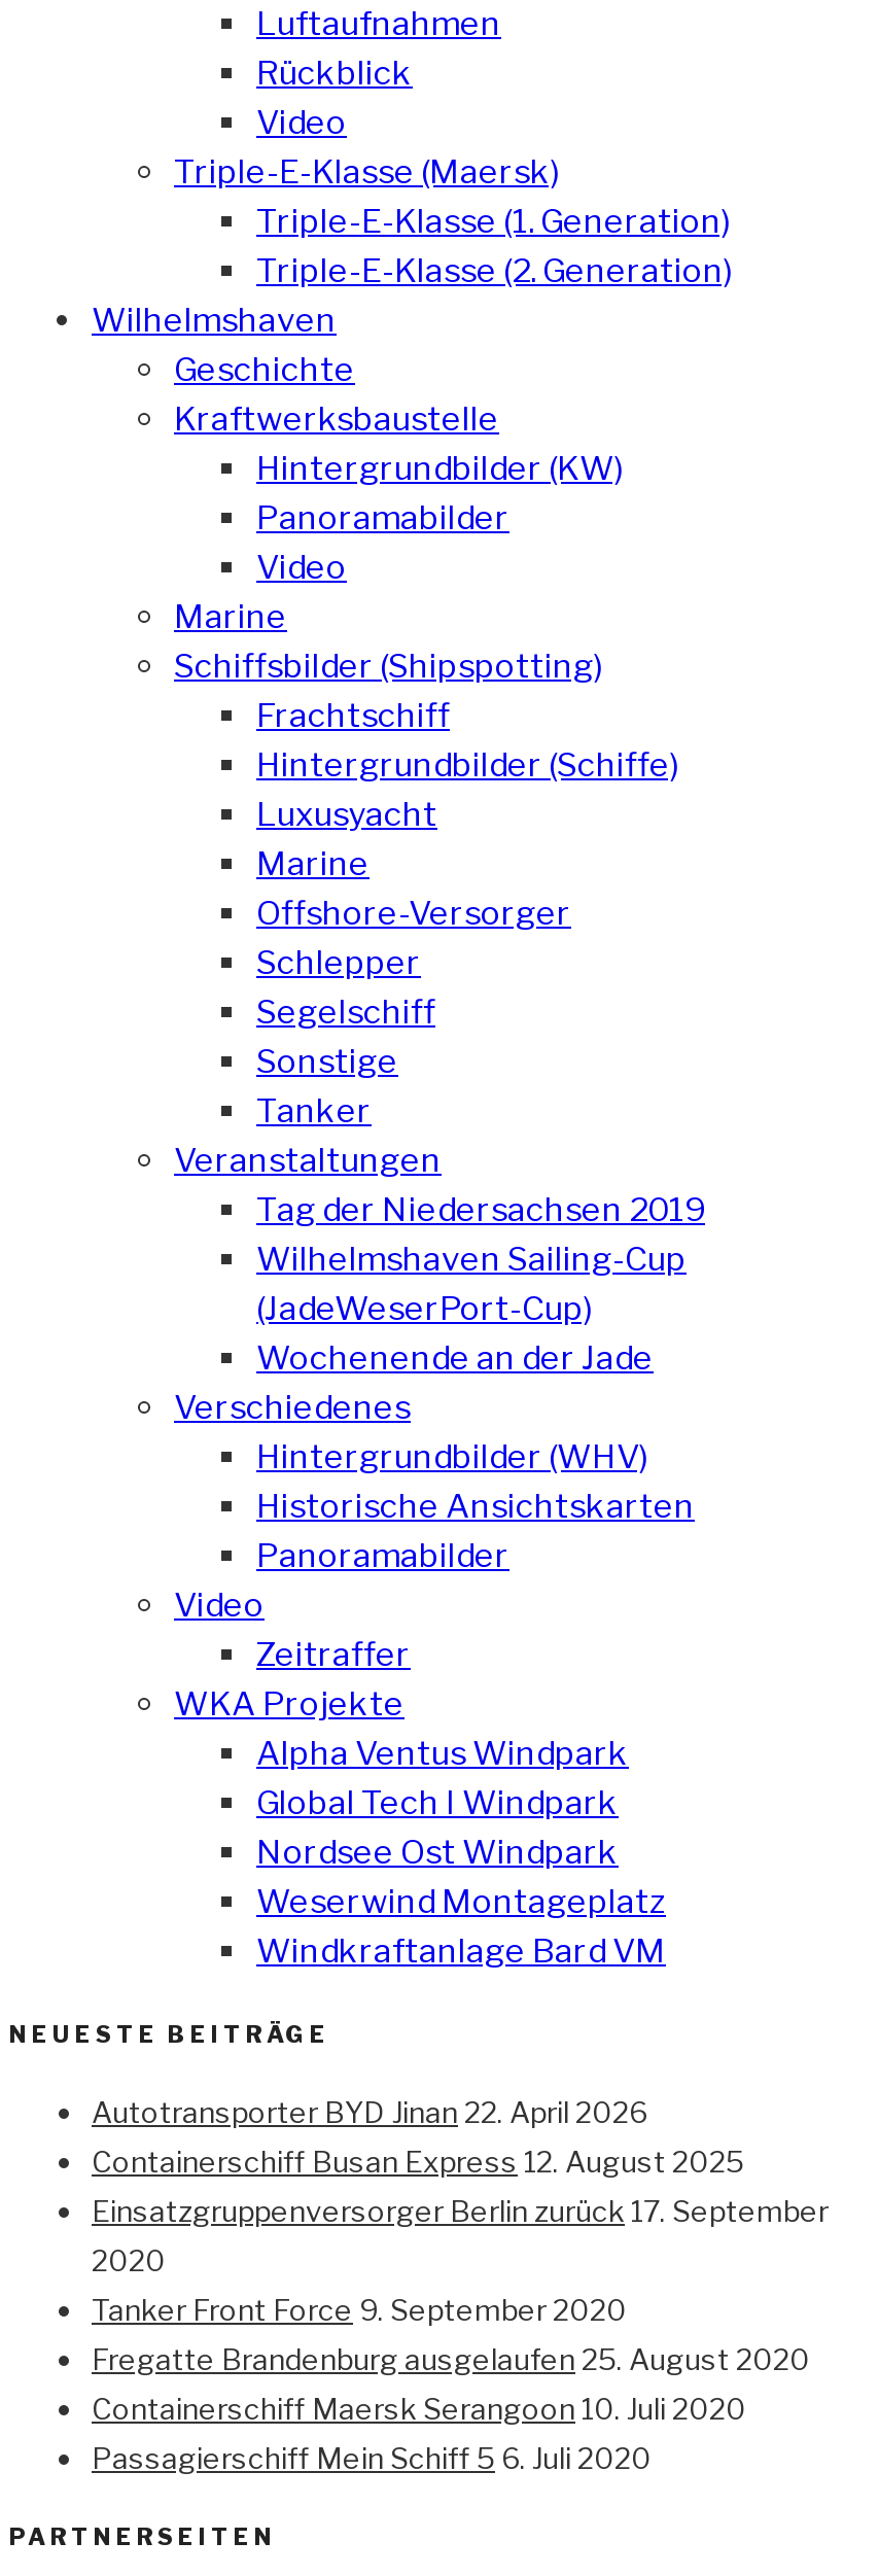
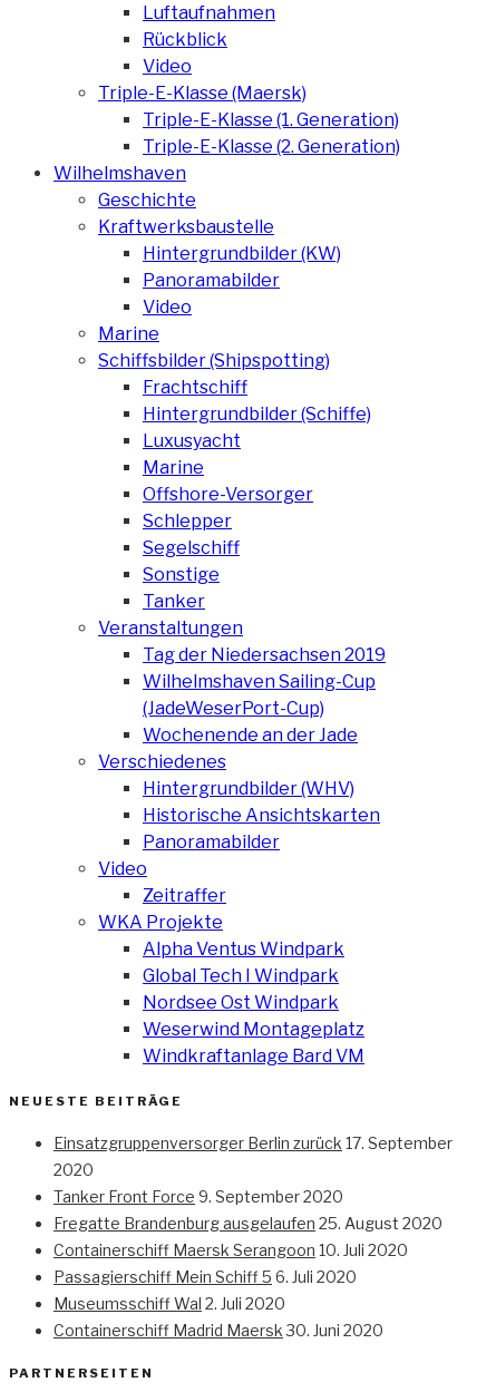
- Autotransporter BYD Jinan 22. April 2026
- Containerschiff Busan Express 12. August 2025

moved up: Einsatzgruppenversorger Berlin zurück 17. September | 2020 | Tanker Front Force 9. September 2020 | Fregatte Brandenburg ausgelaufen 25. August 2020 | Containerschiff Maersk Serangoon 10. Juli 2020 | Passagierschiff Mein Schiff 5 6. Juli 2020

+ Museumsschiff Wal 2. Juli 2020
+ Containerschiff Madrid Maersk 30. Juni 2020
